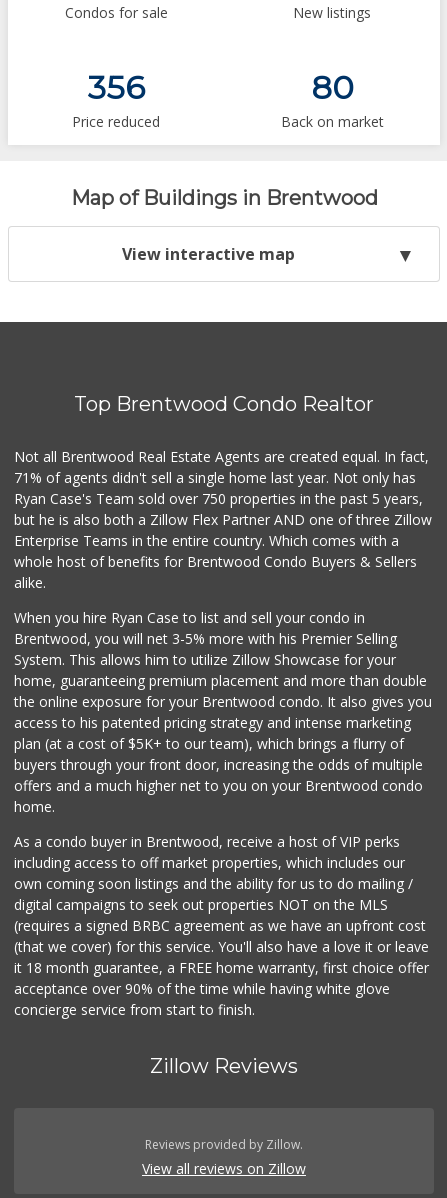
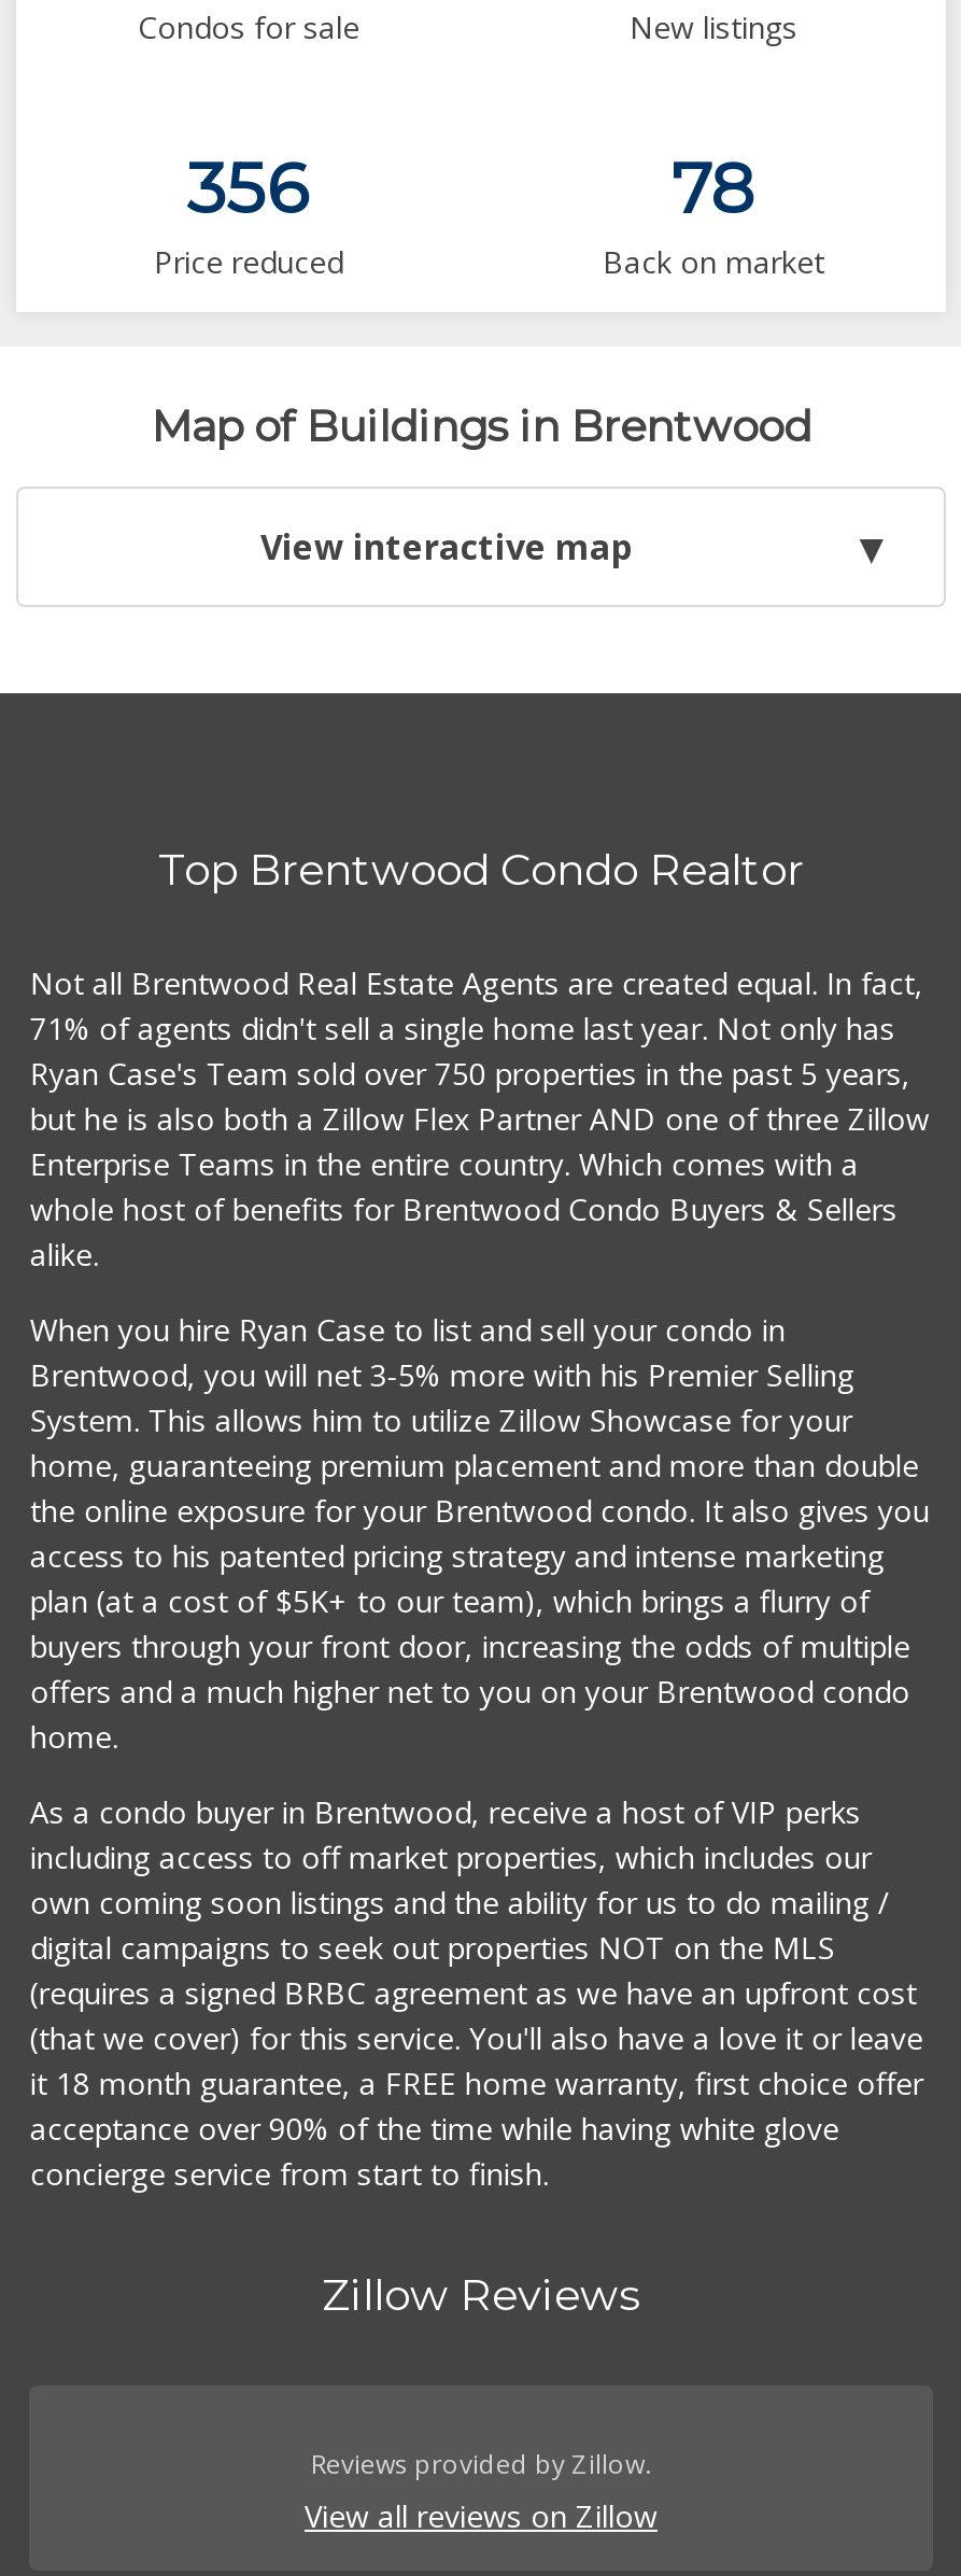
- 80
+ 78
